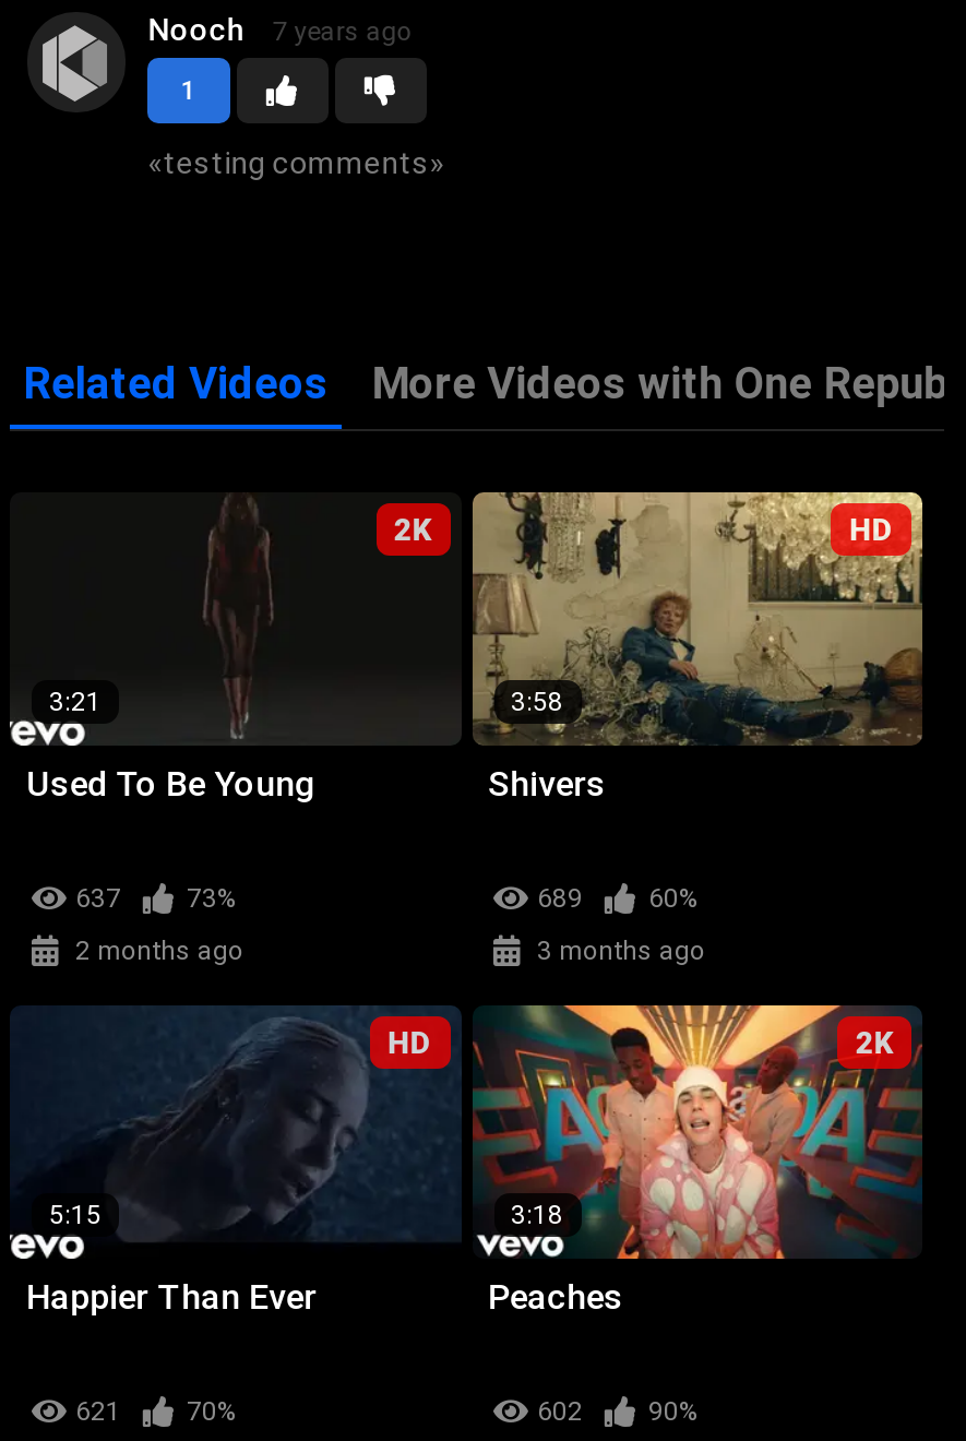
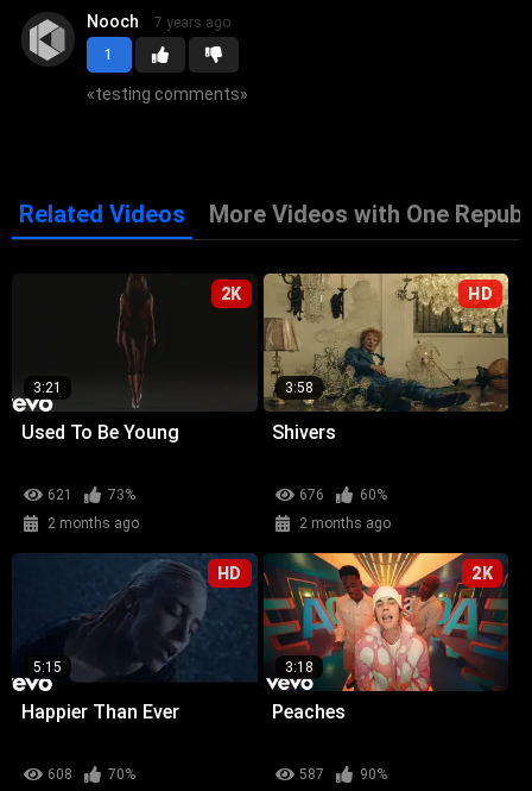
- 637
+ 621

- 689
+ 676

- 3 months ago
+ 2 months ago

- 621
+ 608

- 602
+ 587
